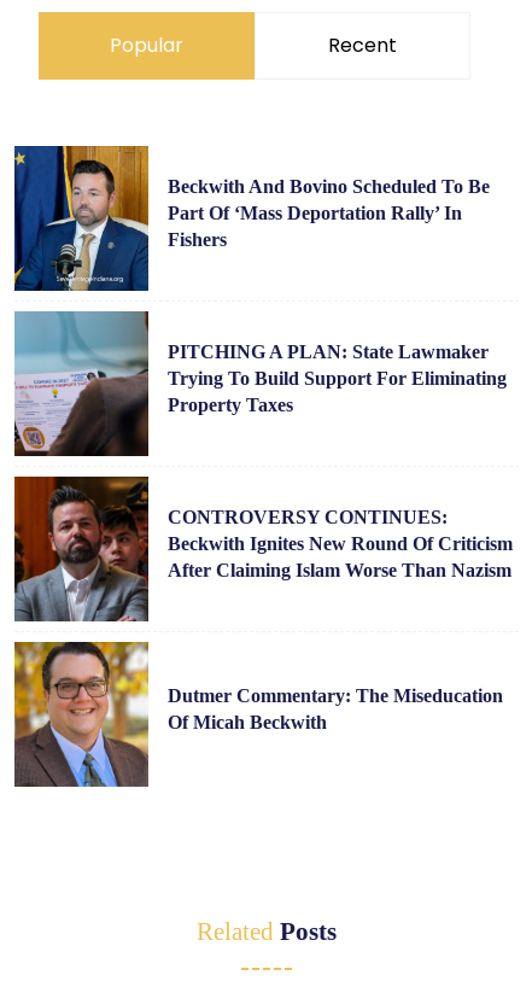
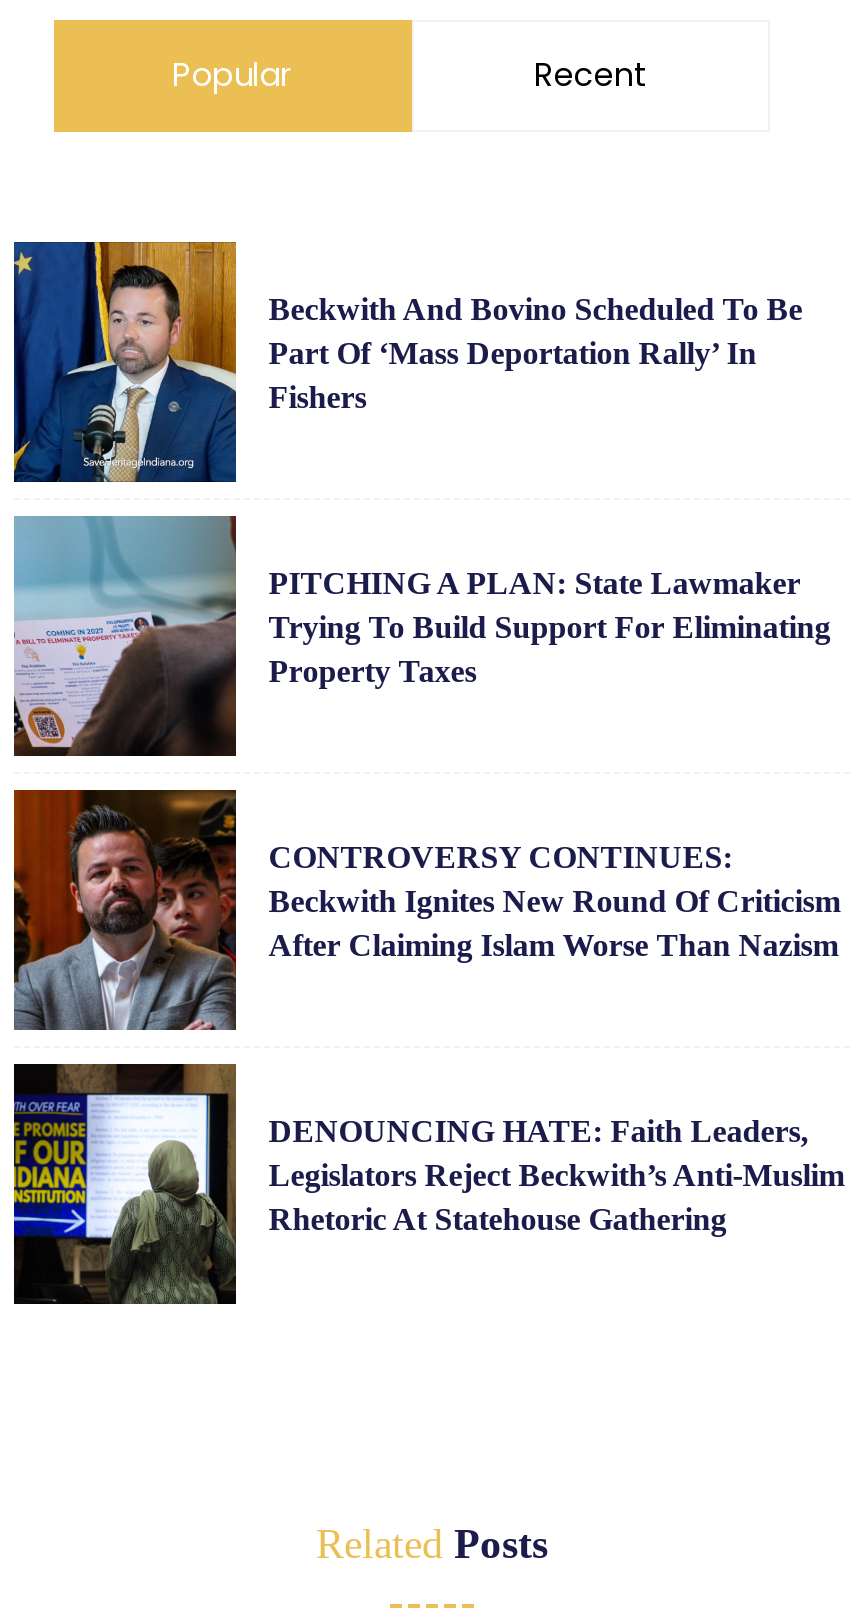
- [image]
- Dutmer Commentary: The Miseducation
- Of Micah Beckwith
+ [image]
+ DENOUNCING HATE: Faith Leaders,
+ Legislators Reject Beckwith’s Anti-Muslim
+ Rhetoric At Statehouse Gathering
